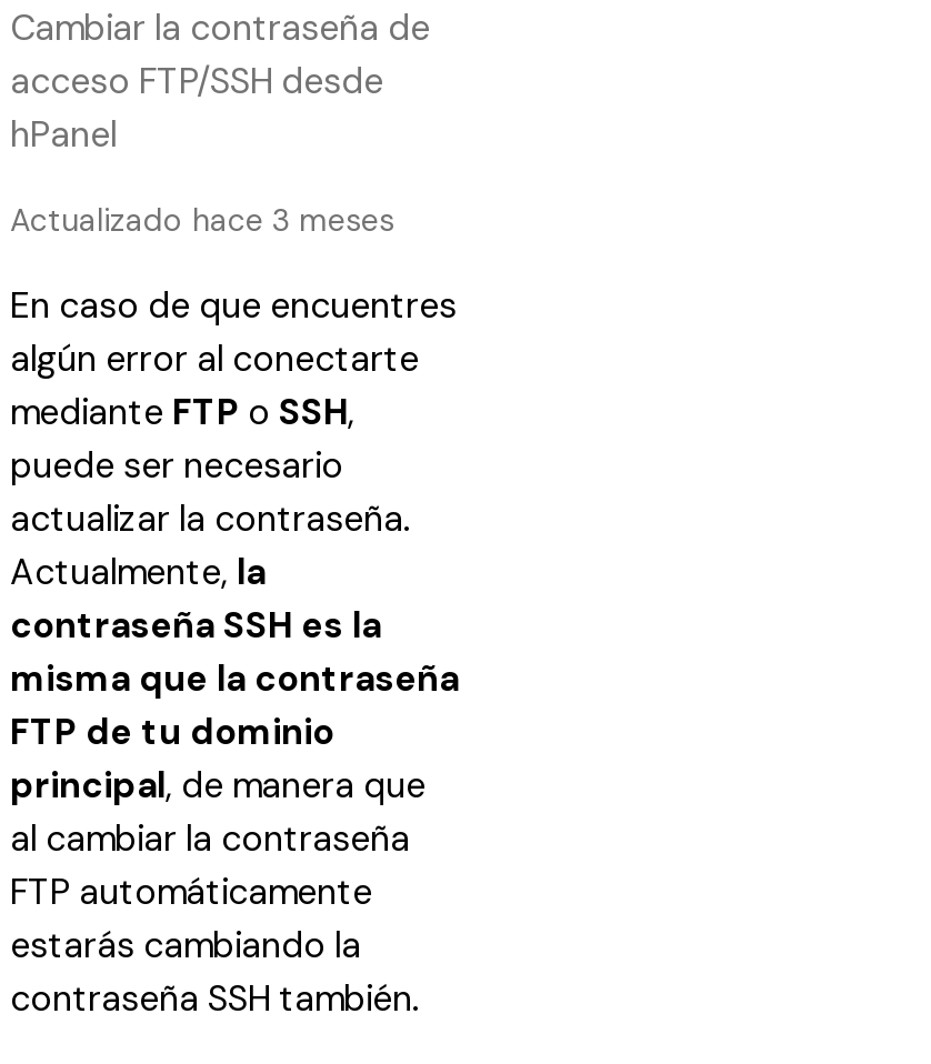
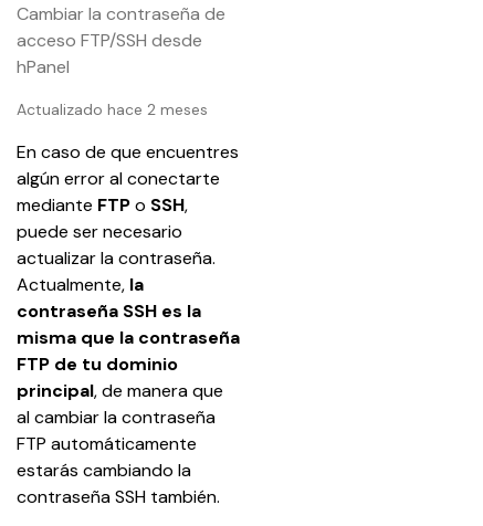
- Actualizado hace 3 meses
+ Actualizado hace 2 meses
